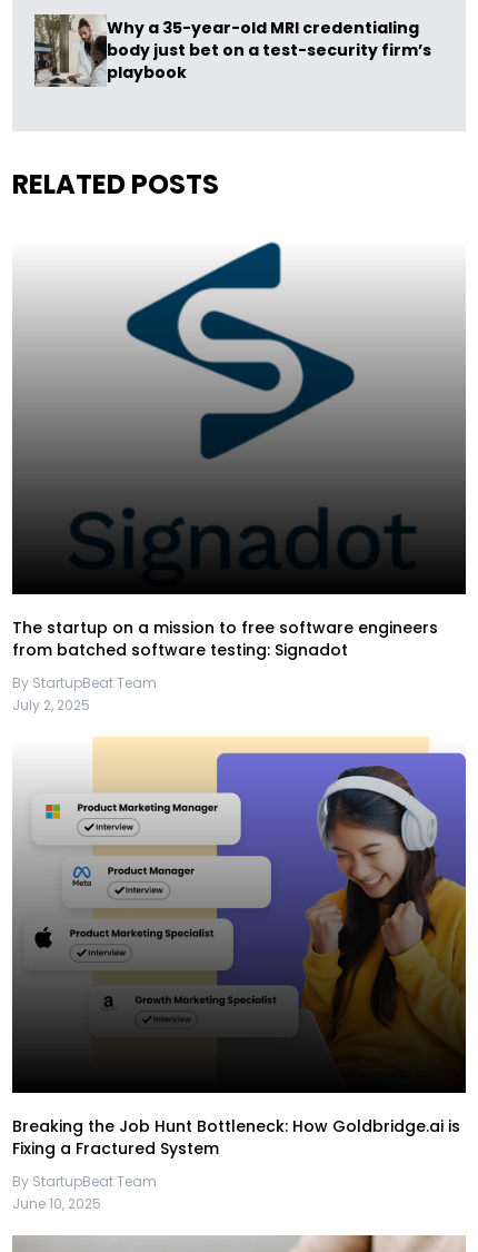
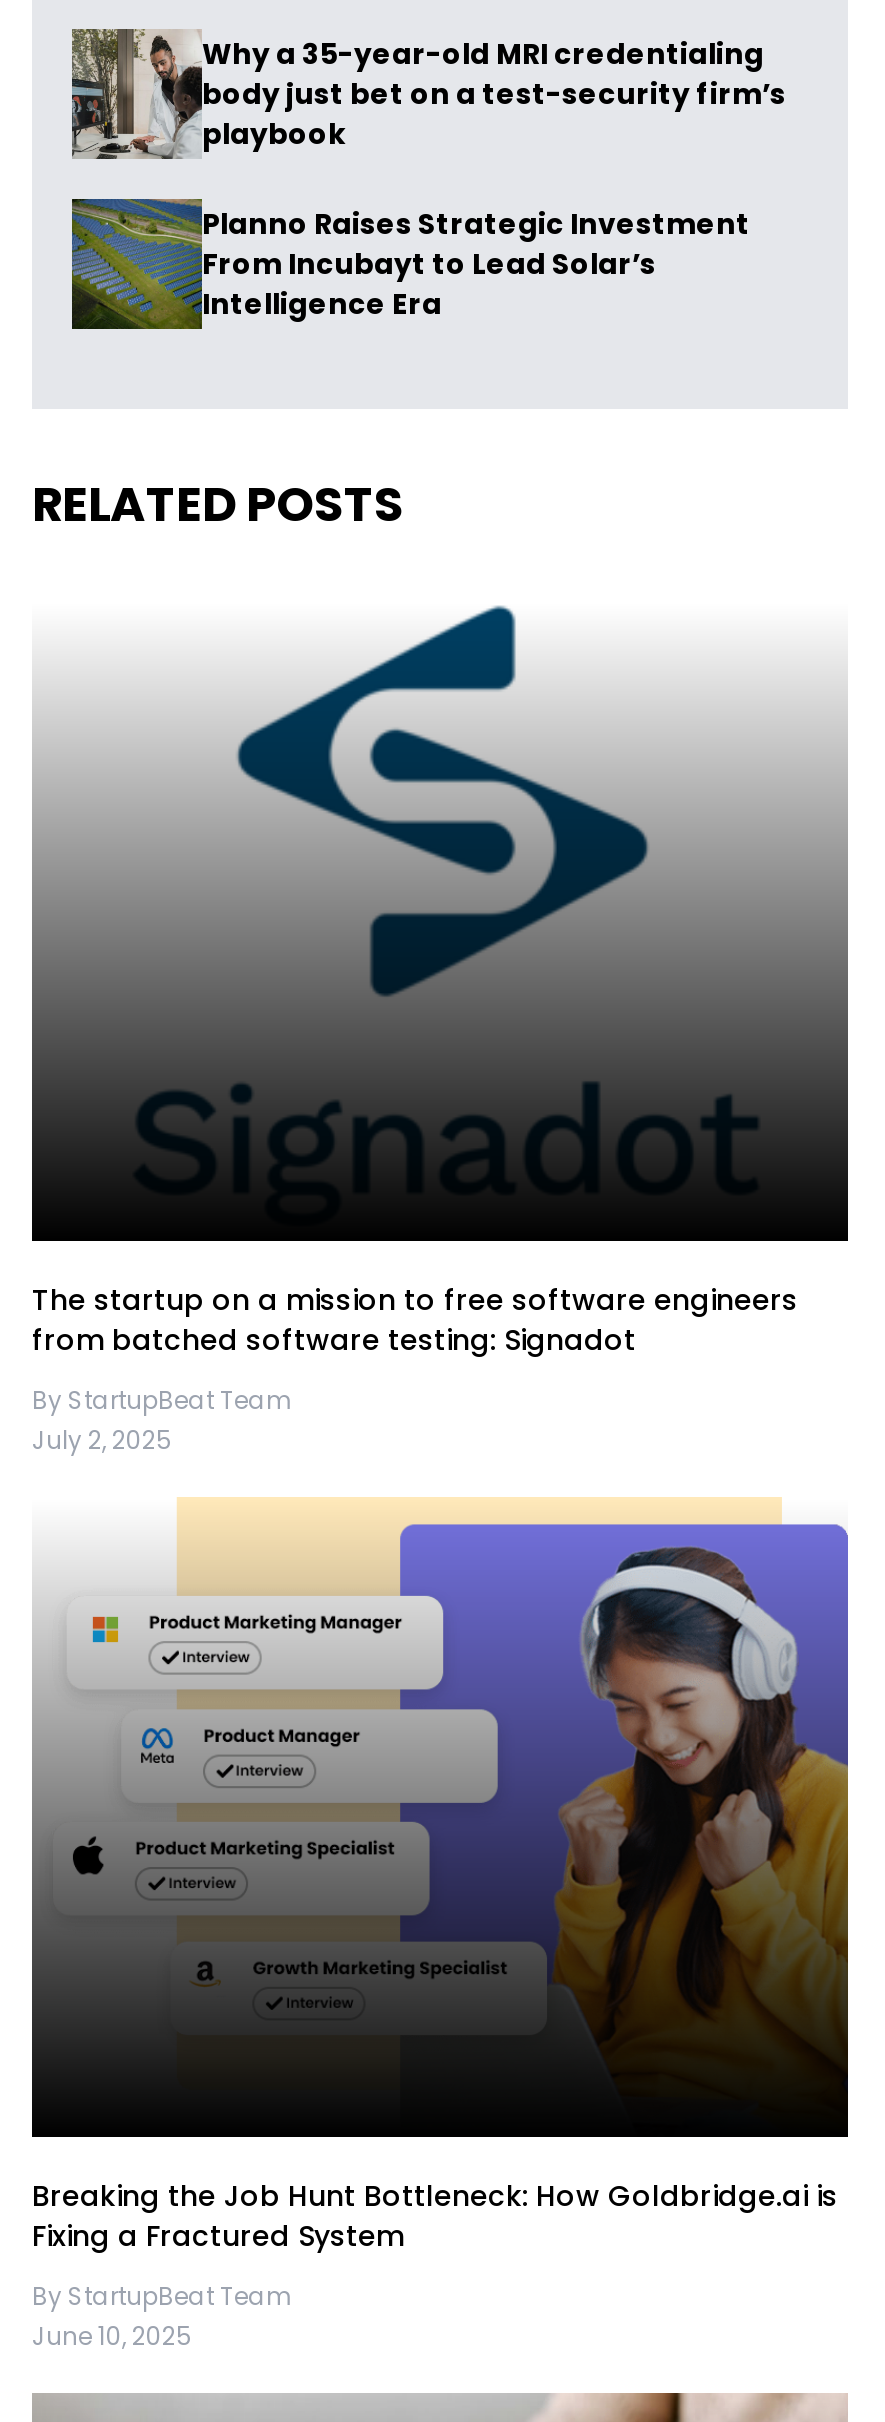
+ [image]
+ Planno Raises Strategic Investment
+ From Incubayt to Lead Solar’s
+ Intelligence Era
